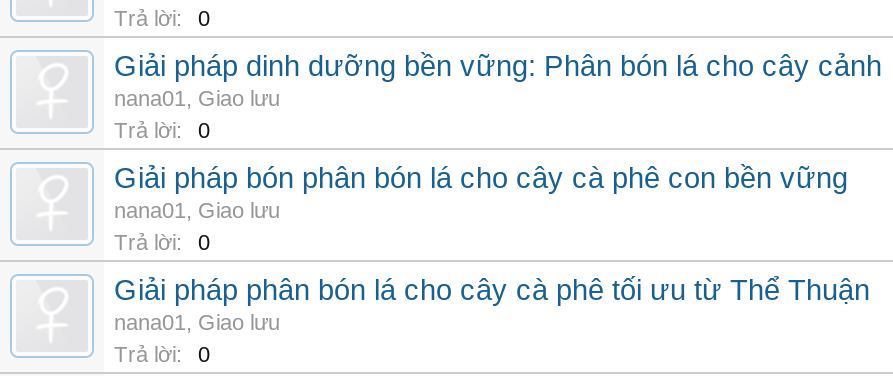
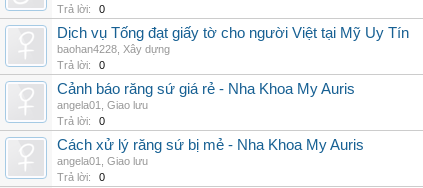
- Giải pháp dinh dưỡng bền vững: Phân bón lá cho cây cảnh
- nana01, Giao lưu
+ Dịch vụ Tống đạt giấy tờ cho người Việt tại Mỹ Uy Tín
+ baohan4228, Xây dựng

- Giải pháp bón phân bón lá cho cây cà phê con bền vững
- nana01, Giao lưu
+ Cảnh báo răng sứ giá rẻ - Nha Khoa My Auris
+ angela01, Giao lưu

- Giải pháp phân bón lá cho cây cà phê tối ưu từ Thể Thuận
- nana01, Giao lưu
+ Cách xử lý răng sứ bị mẻ - Nha Khoa My Auris
+ angela01, Giao lưu
